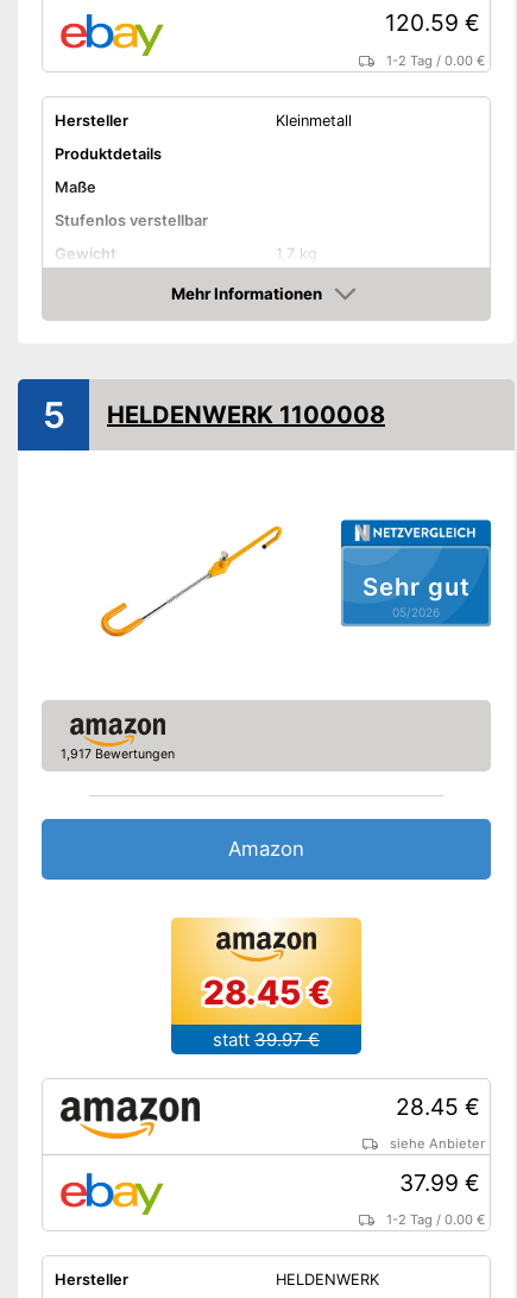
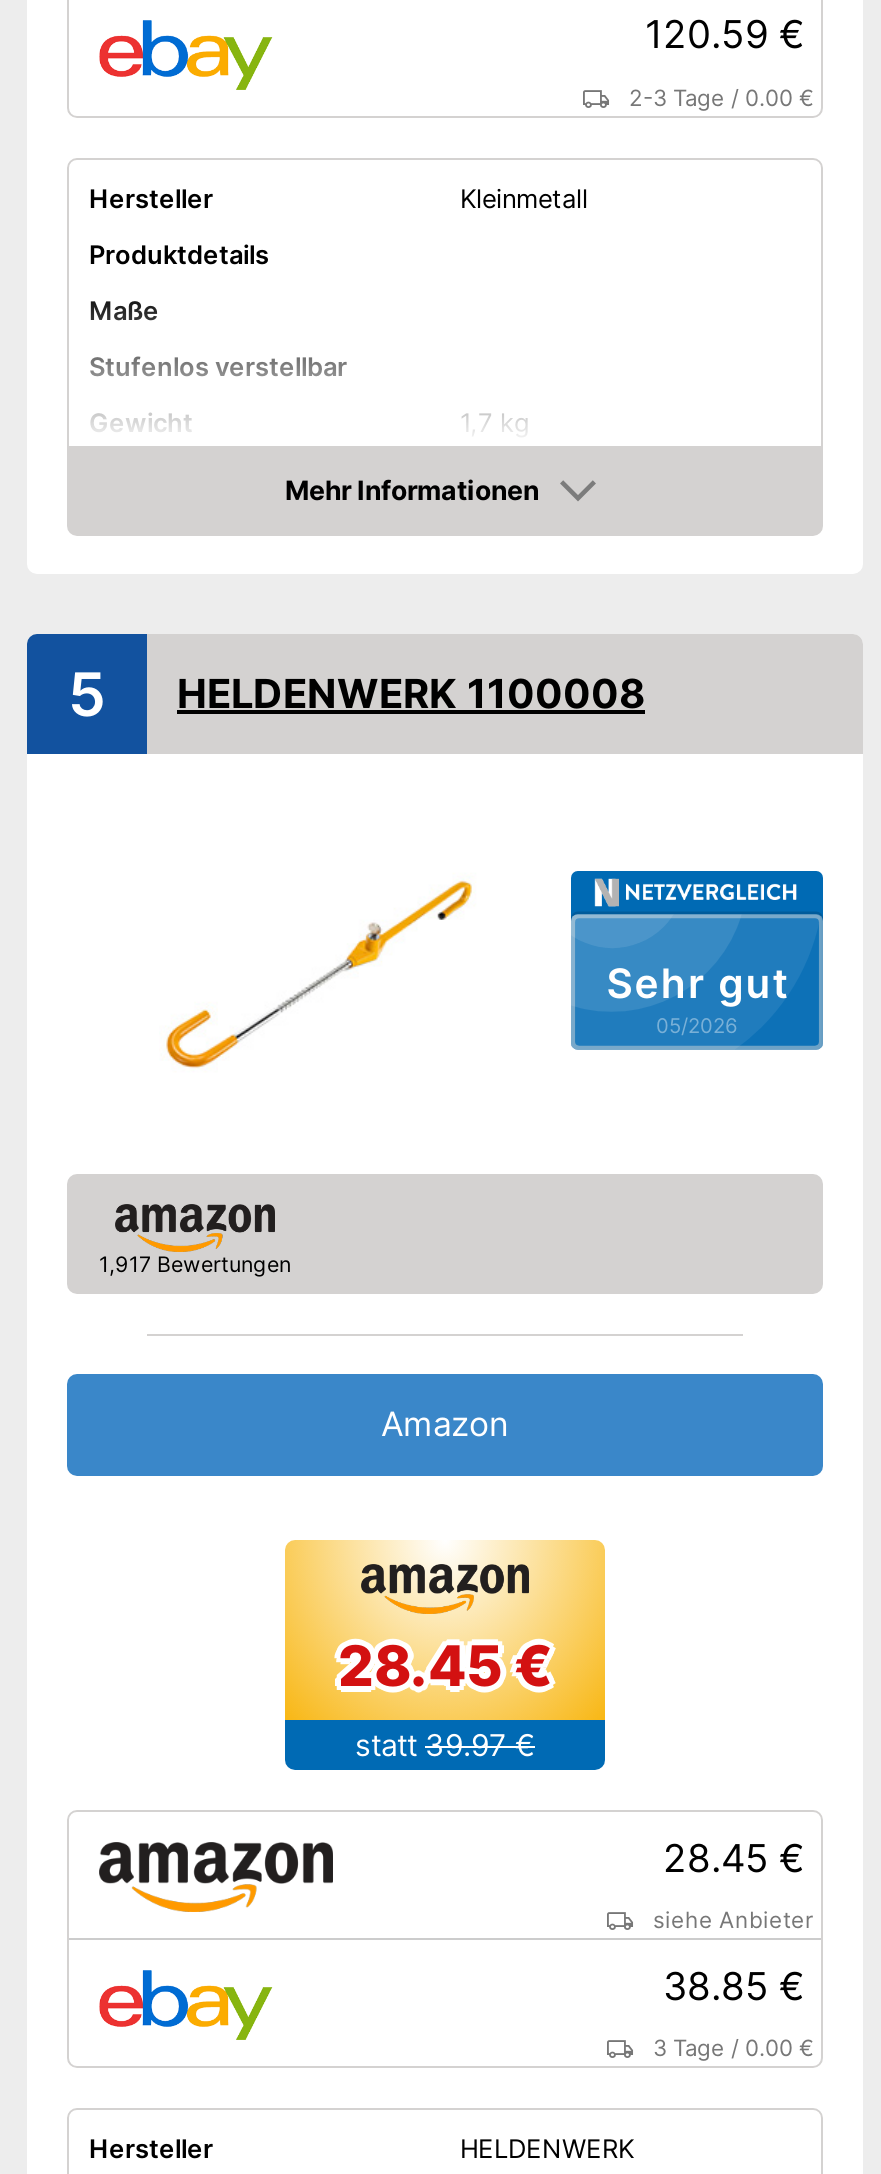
- 1-2 Tag / 0.00 €
+ 2-3 Tage / 0.00 €

- 37.99 €
+ 38.85 €

- 1-2 Tag / 0.00 €
+ 3 Tage / 0.00 €
